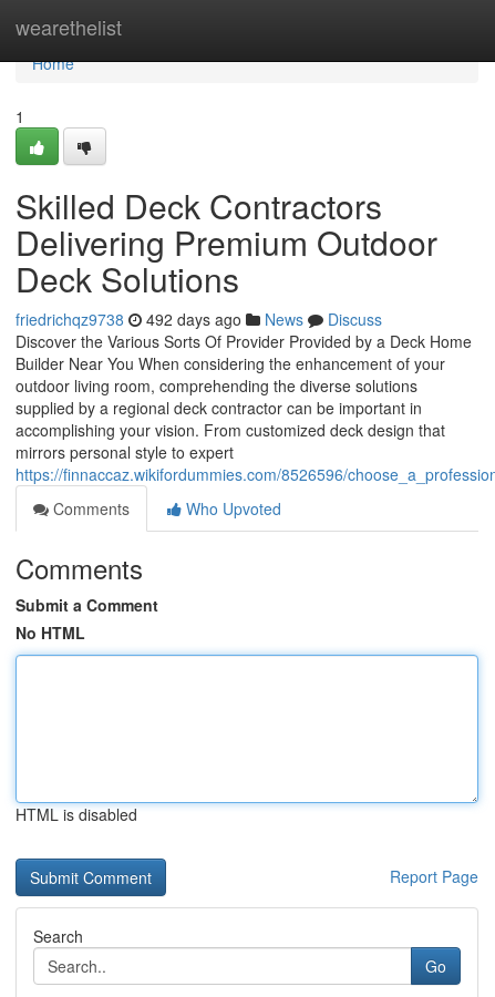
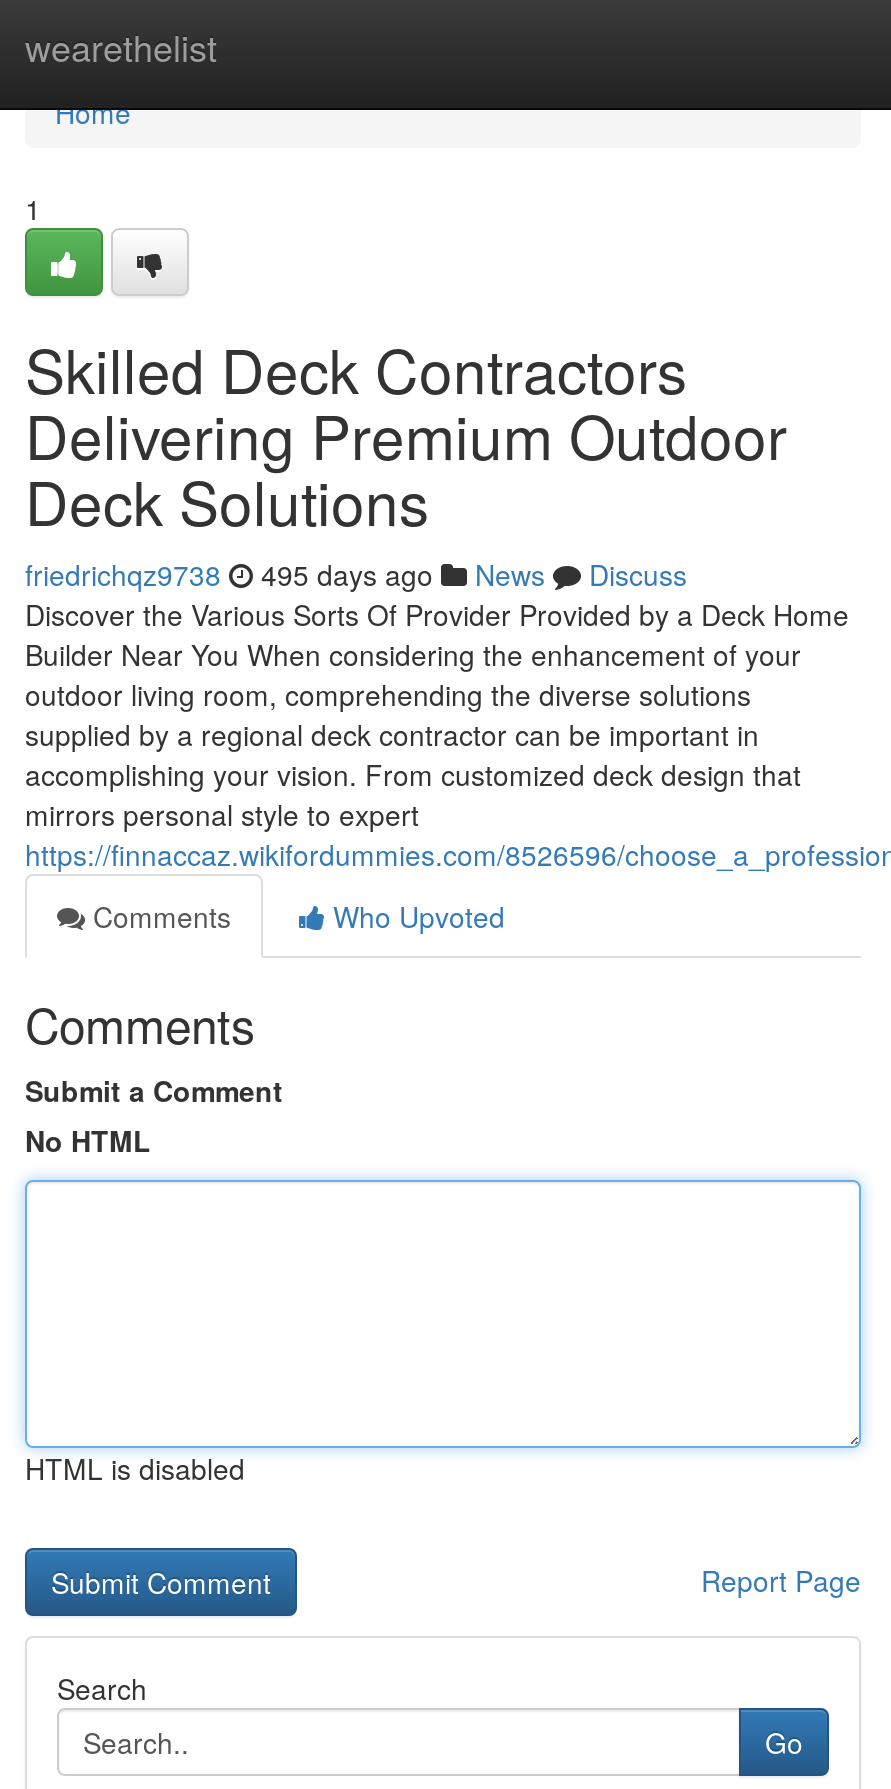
- friedrichqz9738 492 days ago News Discuss
+ friedrichqz9738 495 days ago News Discuss
